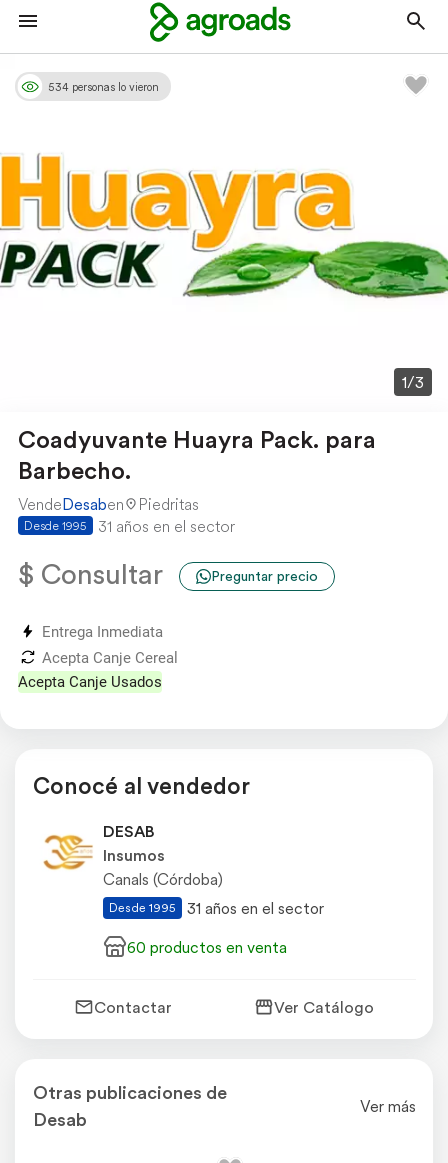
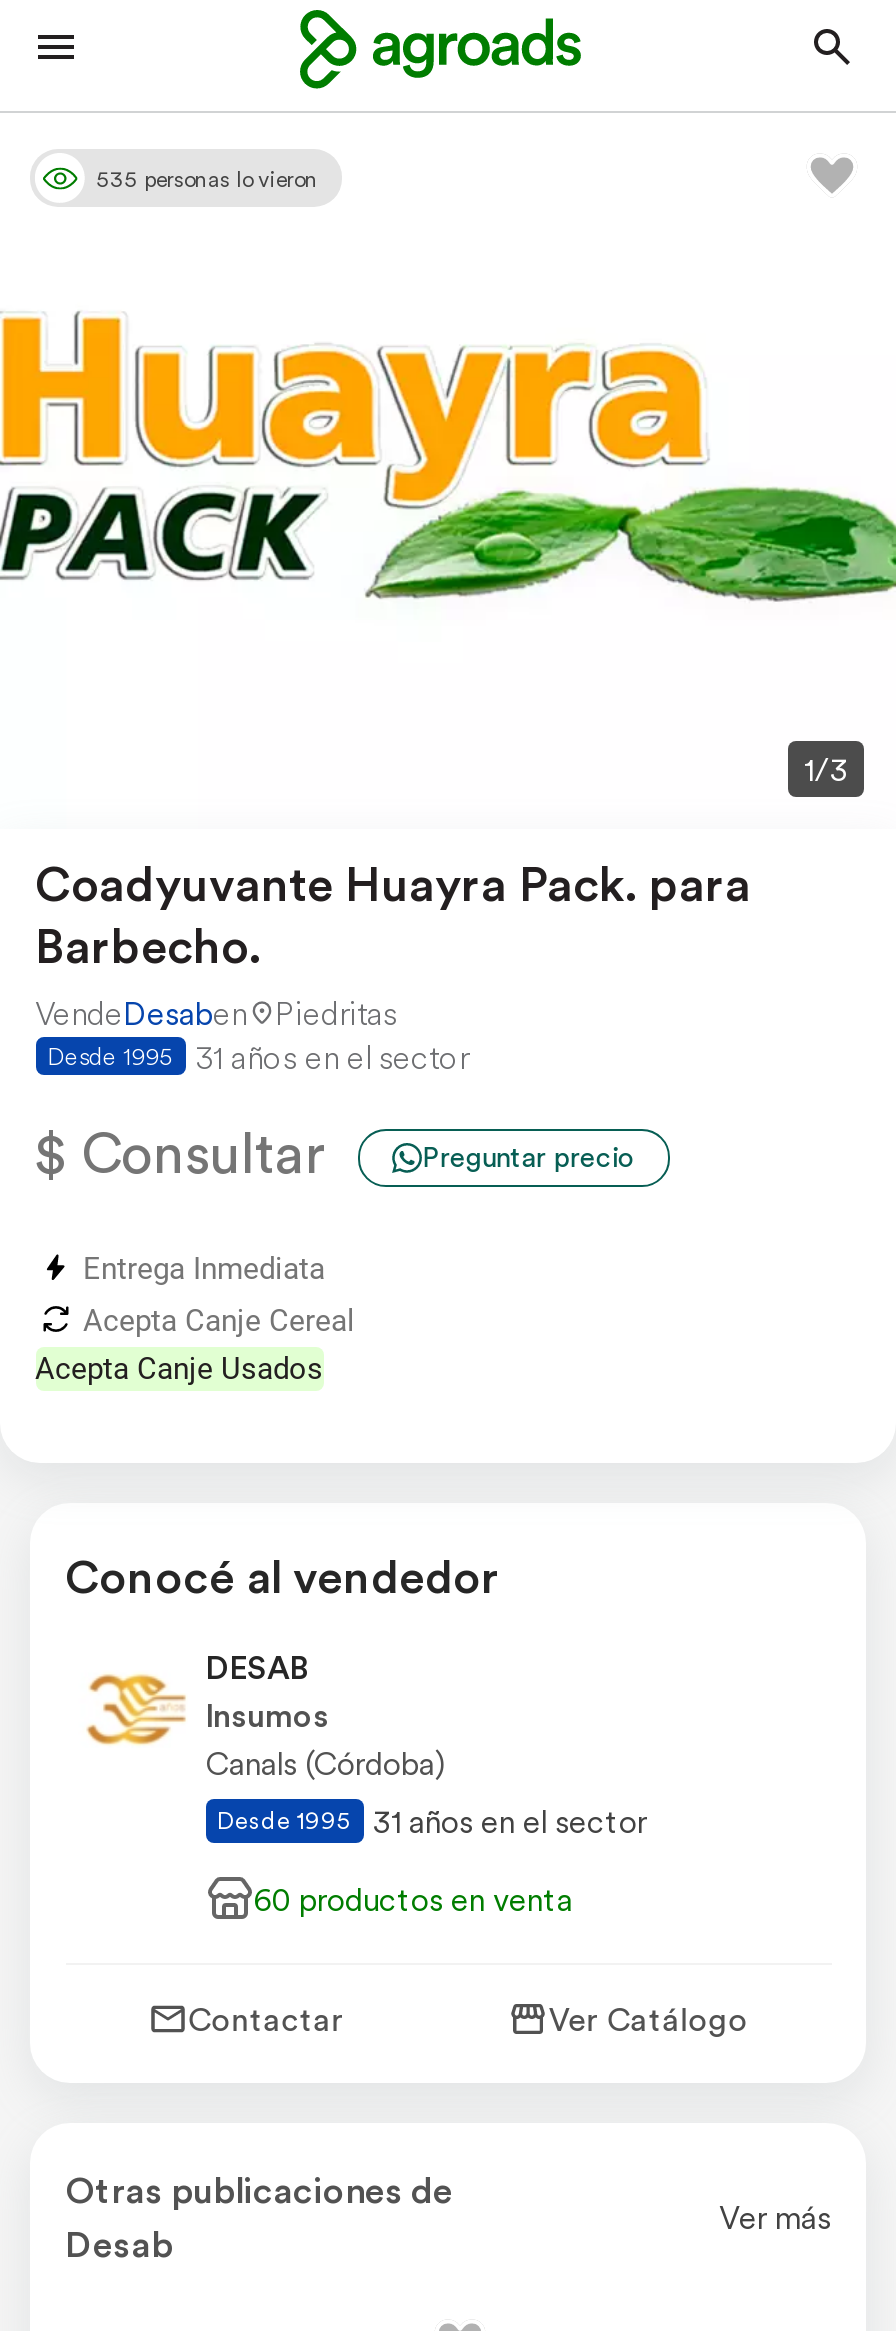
- 534 personas lo vieron
+ 535 personas lo vieron
